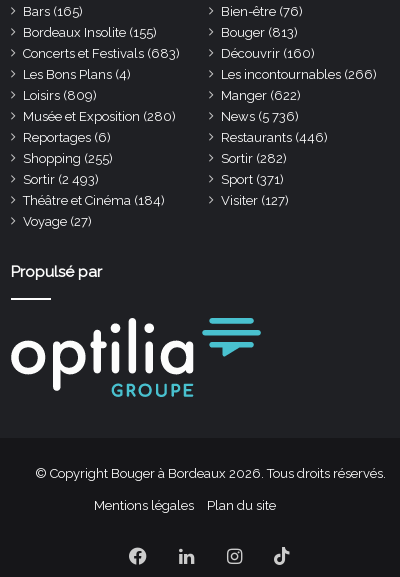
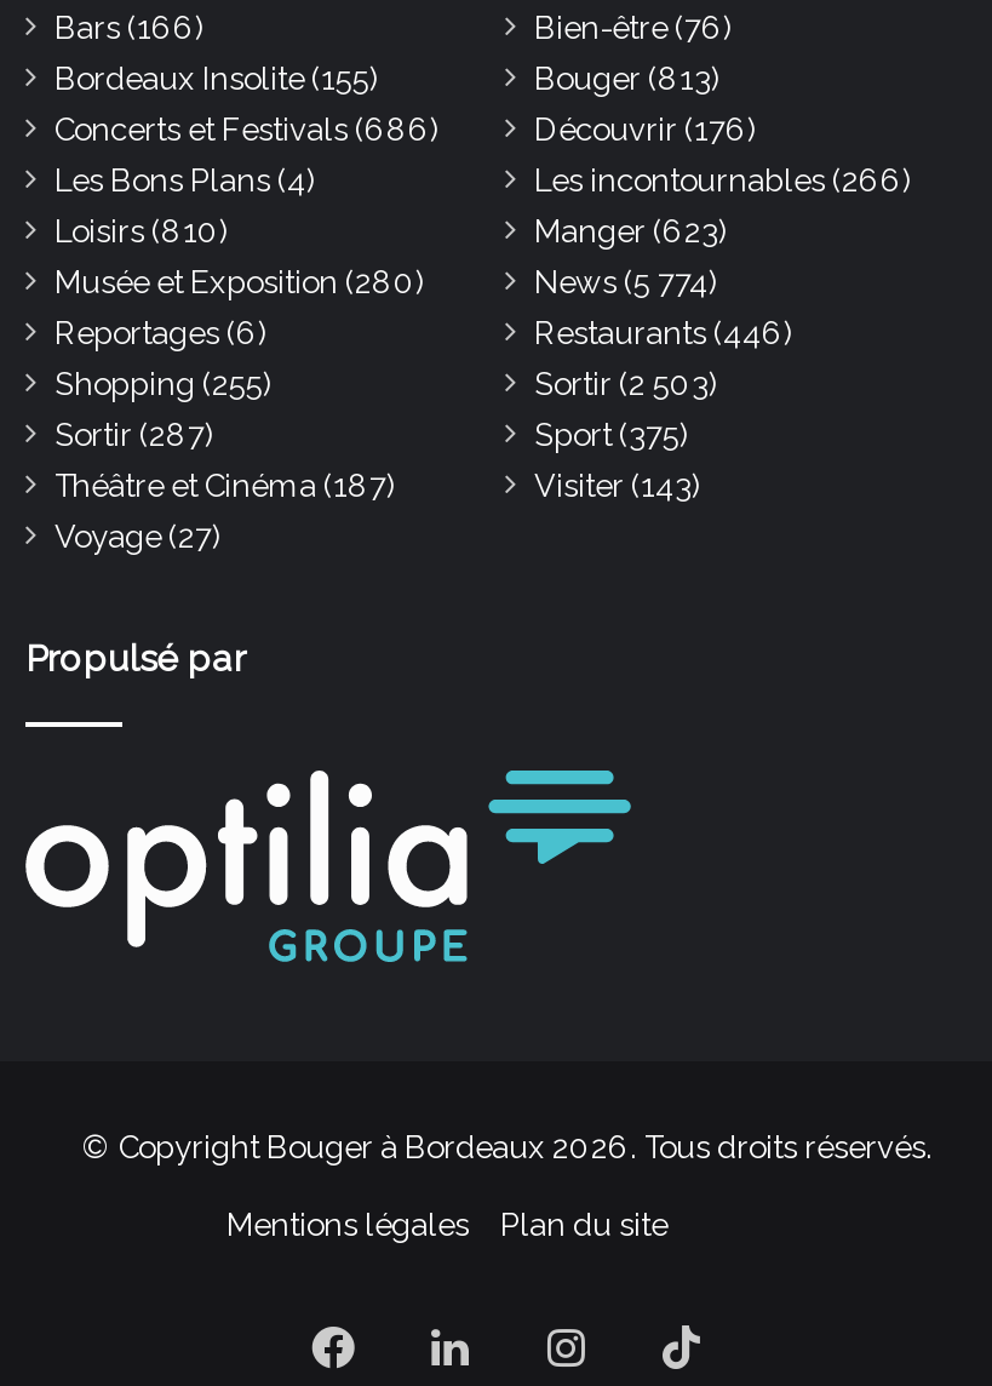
- Bars (165)
+ Bars (166)

- Concerts et Festivals (683)
+ Concerts et Festivals (686)

- Découvrir (160)
+ Découvrir (176)

- Loisirs (809)
+ Loisirs (810)

- Manger (622)
+ Manger (623)

- News (5 736)
+ News (5 774)

- Sortir (282)
- Sortir (2 493)
- Sport (371)
- Théâtre et Cinéma (184)
- Visiter (127)
+ Sortir (2 503)
+ Sortir (287)
+ Sport (375)
+ Théâtre et Cinéma (187)
+ Visiter (143)
